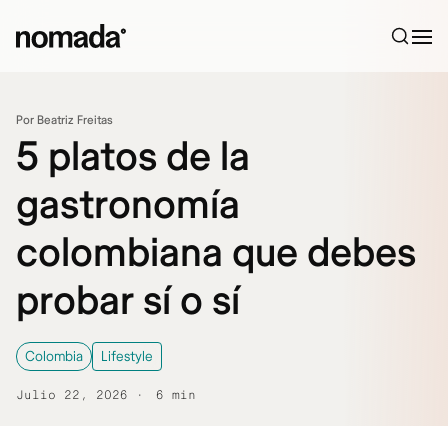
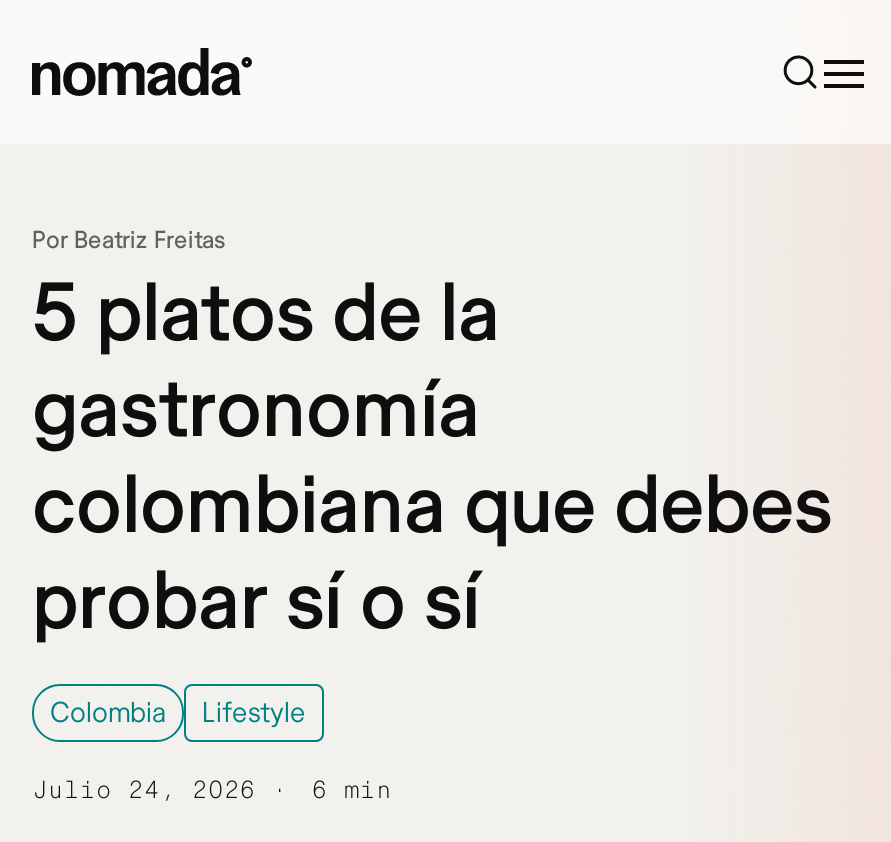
- Julio 22, 2026 6 min
+ Julio 24, 2026 6 min
